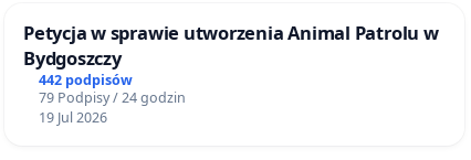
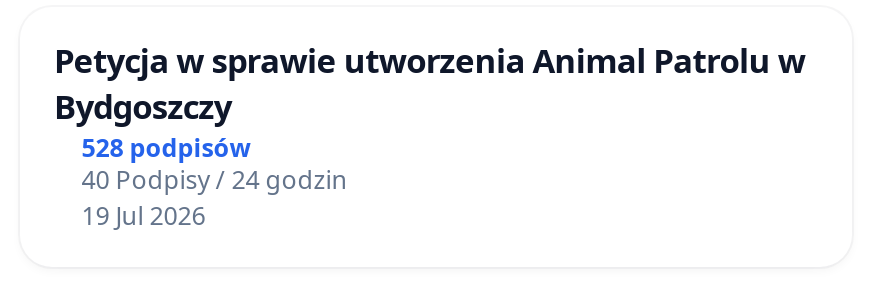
- 442 podpisów
+ 528 podpisów

- 79 Podpisy / 24 godzin
+ 40 Podpisy / 24 godzin
